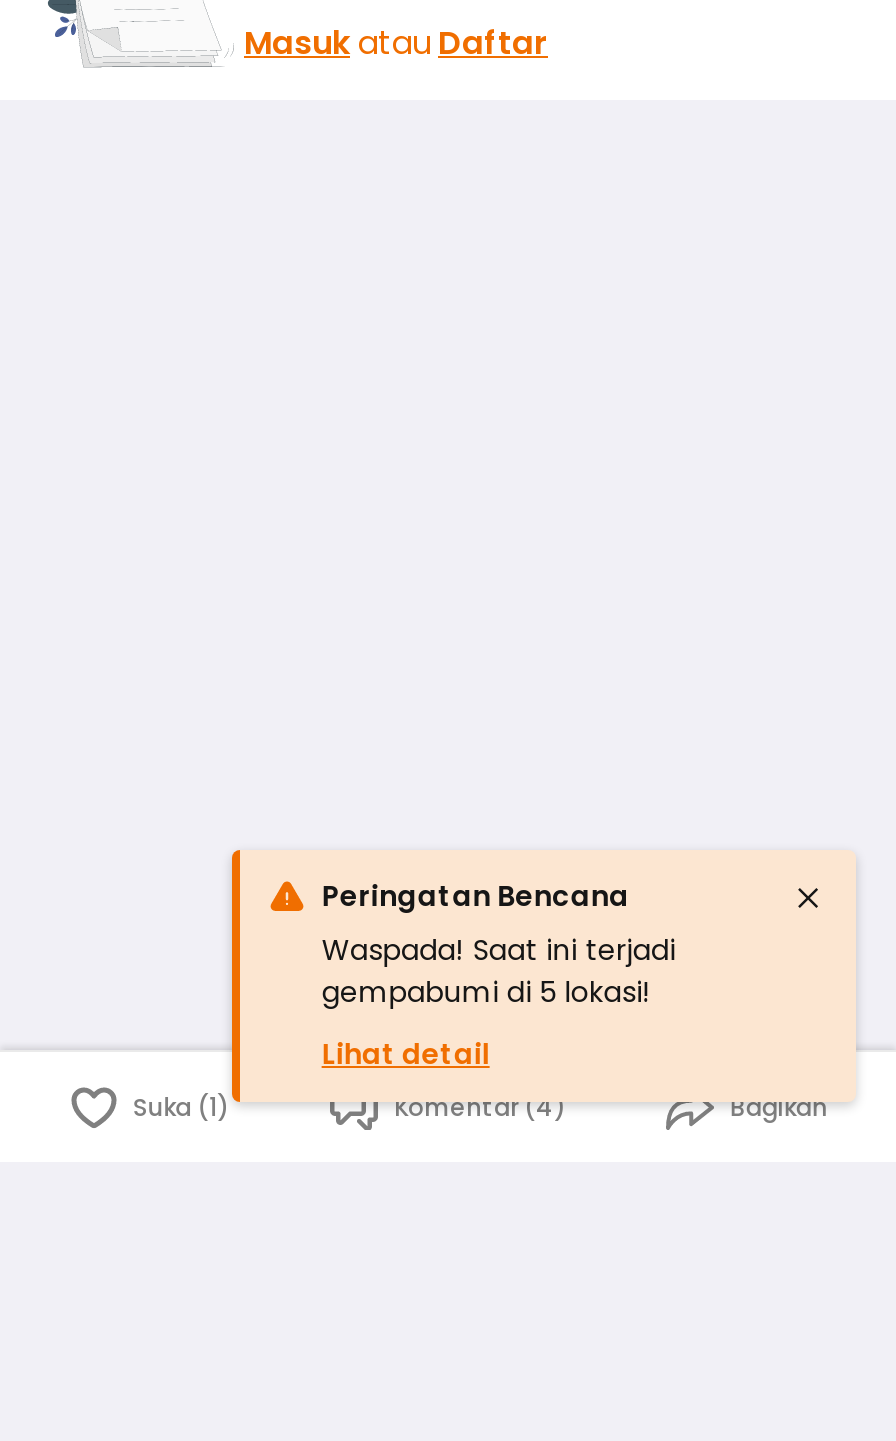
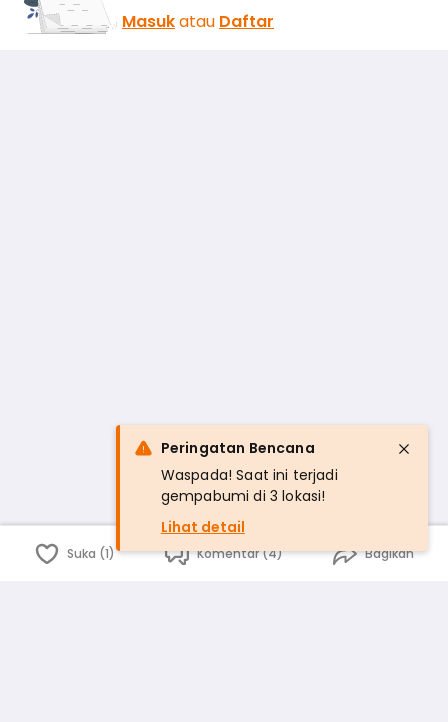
- gempabumi di 5 lokasi!
+ gempabumi di 3 lokasi!
